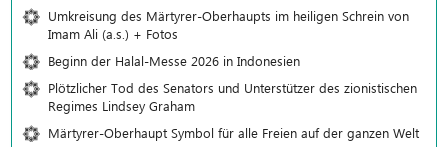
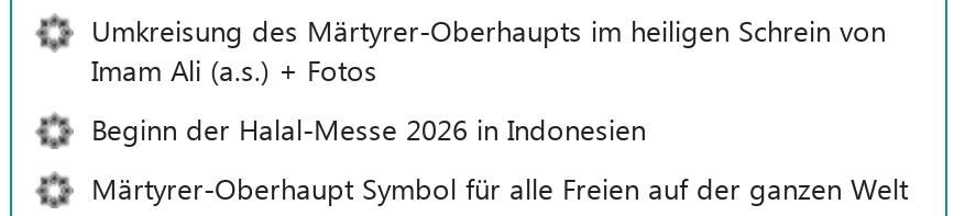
- Plötzlicher Tod des Senators und Unterstützer des zionistischen
- Regimes Lindsey Graham
